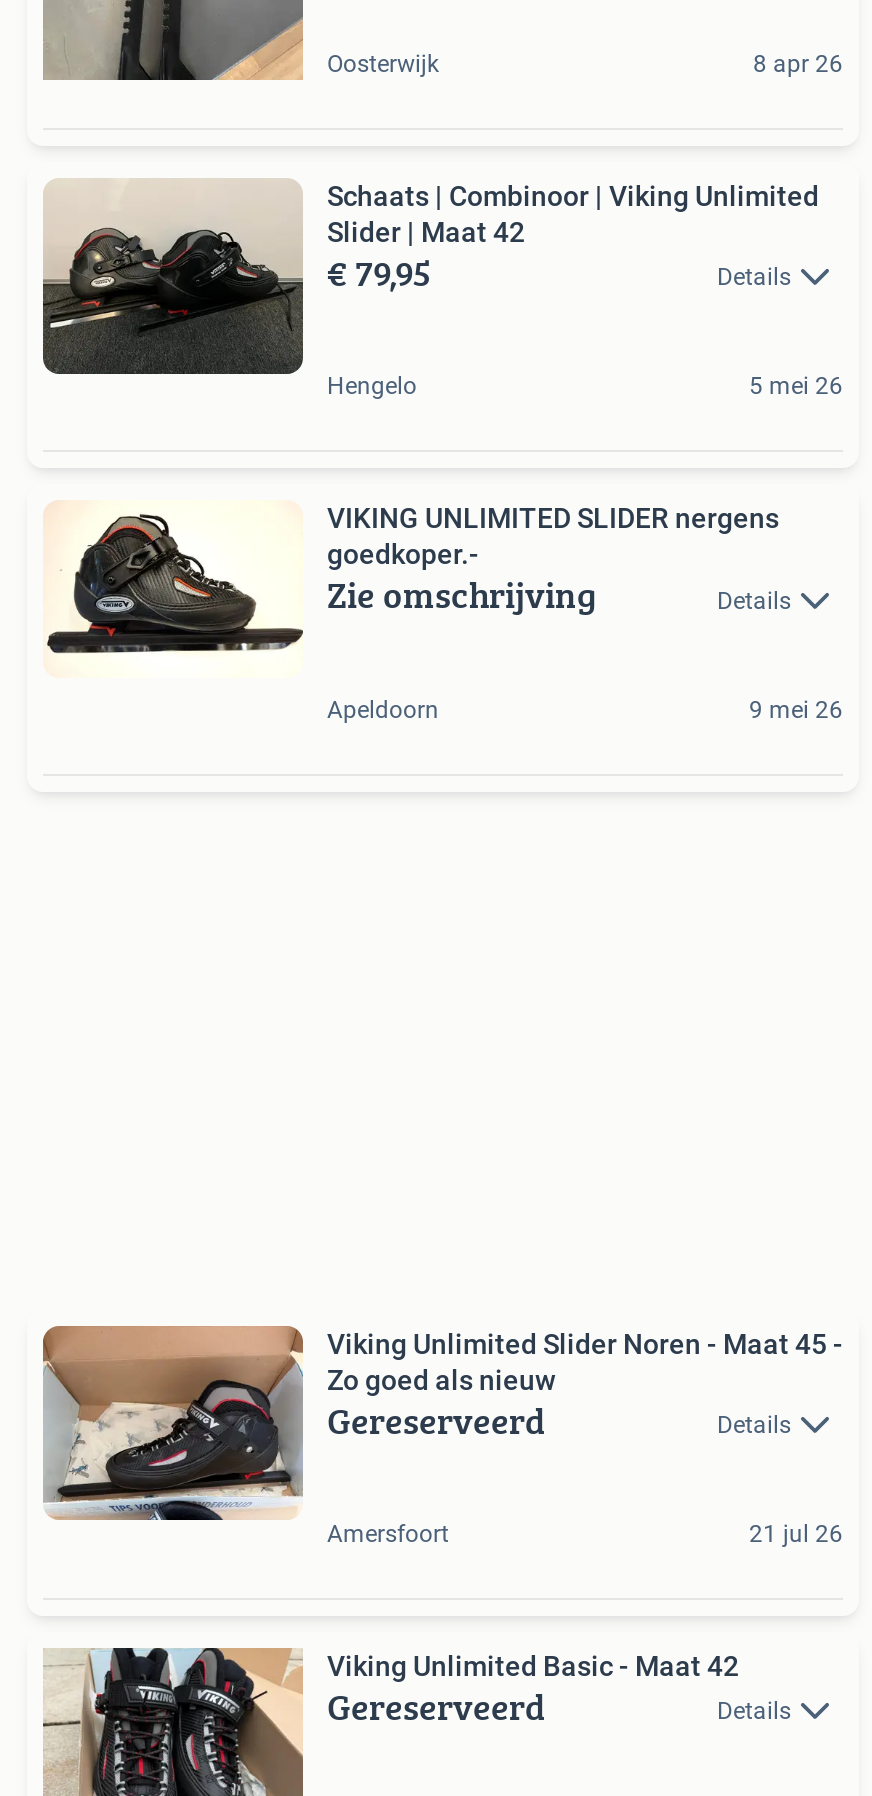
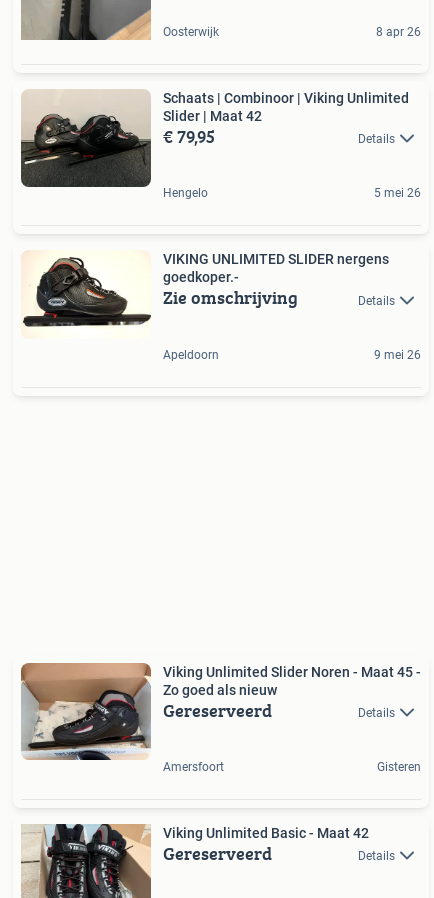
- 21 jul 26
+ Gisteren
